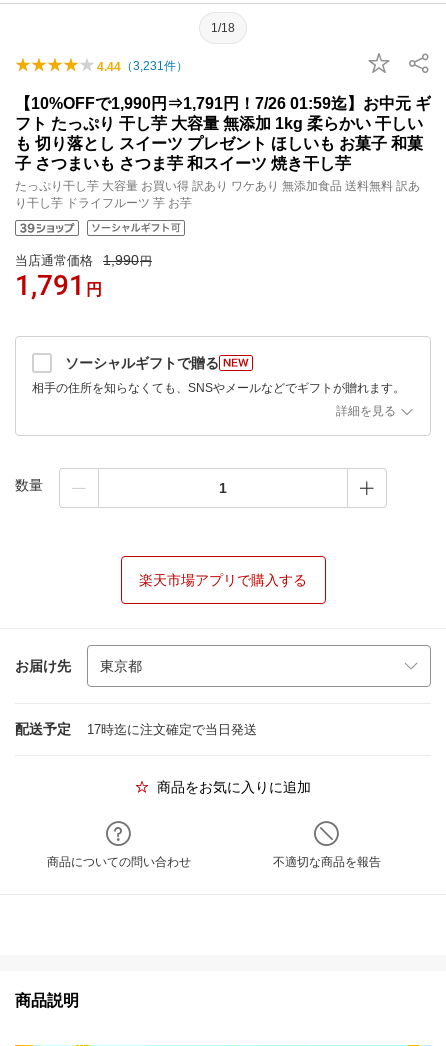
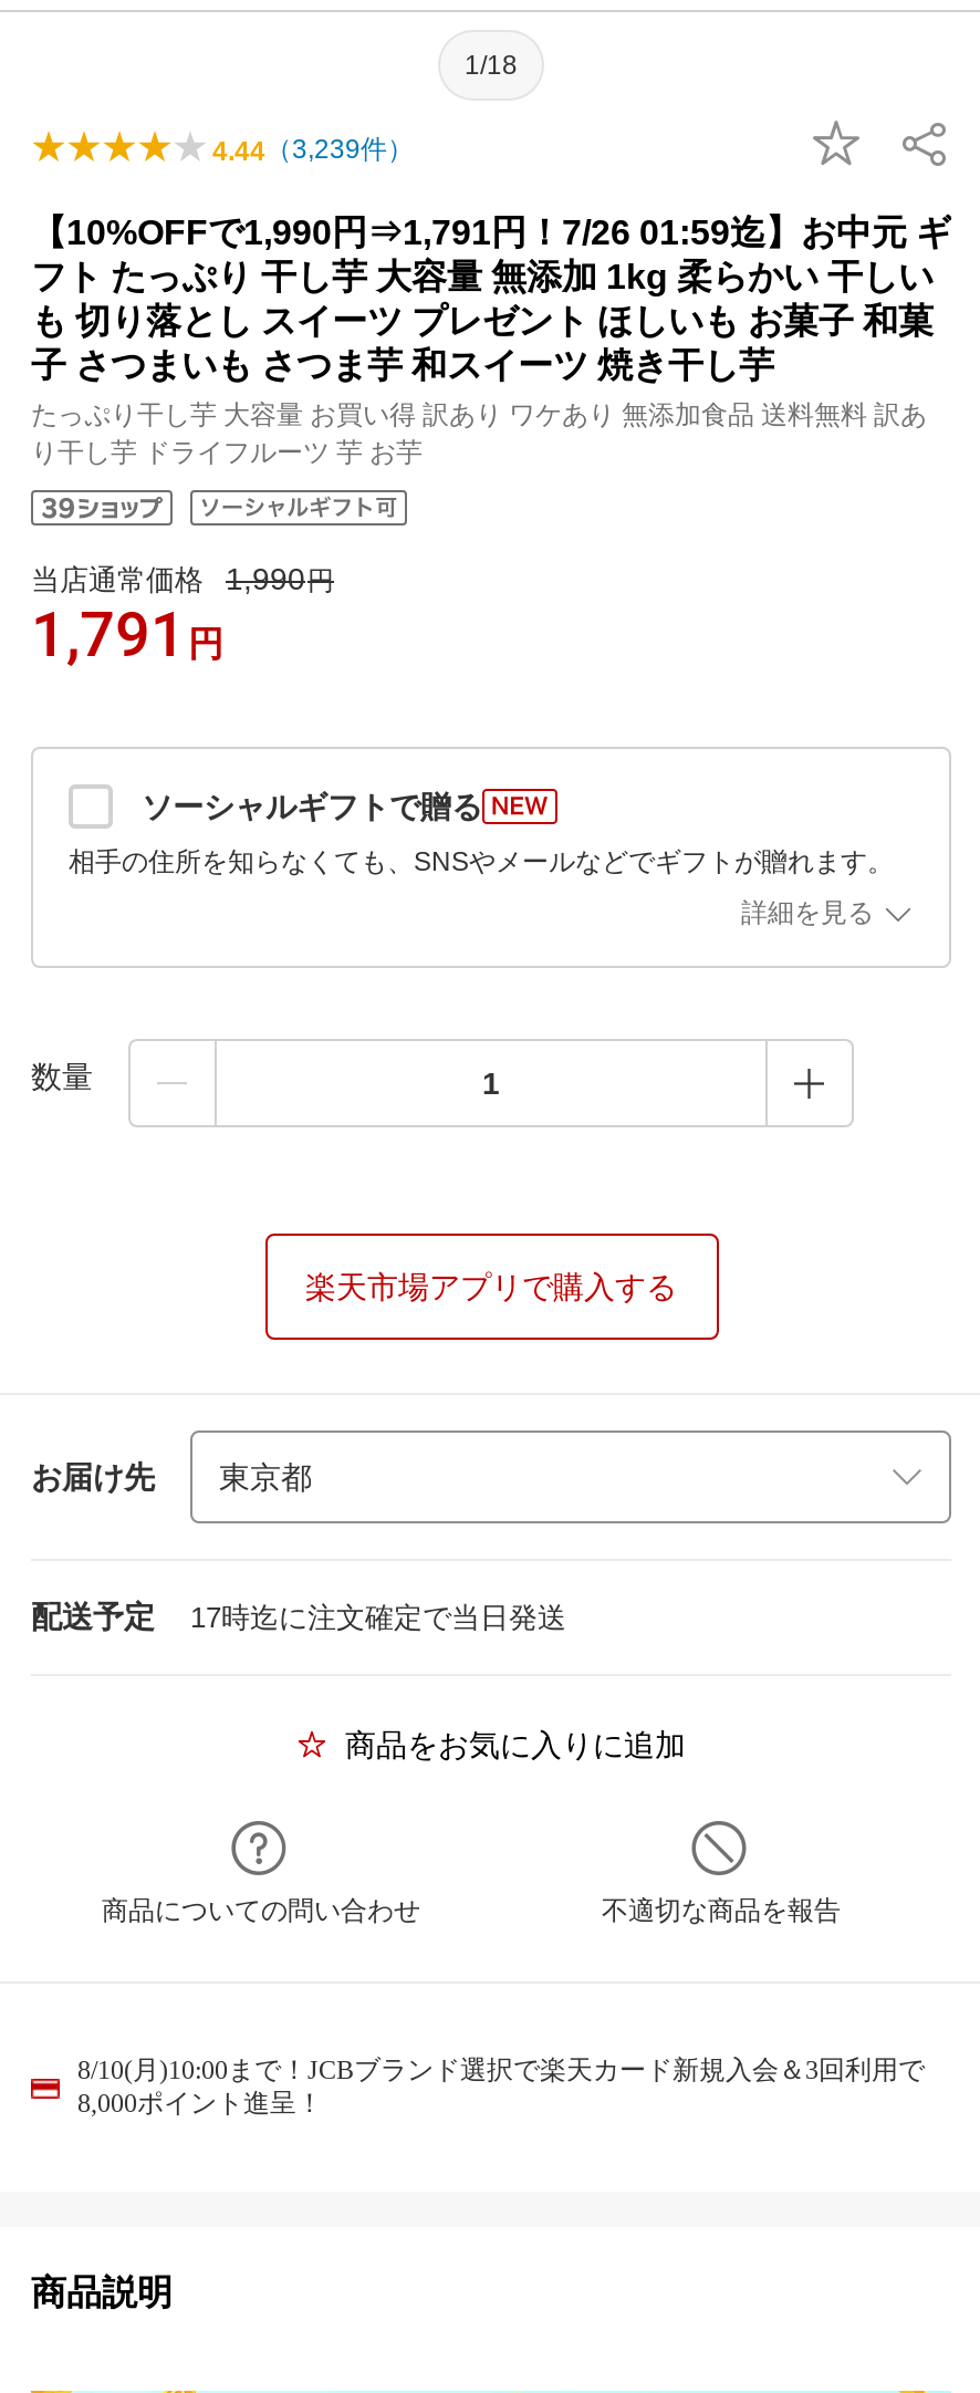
- 4.44（3,231件）
+ 4.44（3,239件）

+ 8/10(月)10:00まで！JCBブランド選択で楽天カード新規入会＆3回利用で
+ 8,000ポイント進呈！
